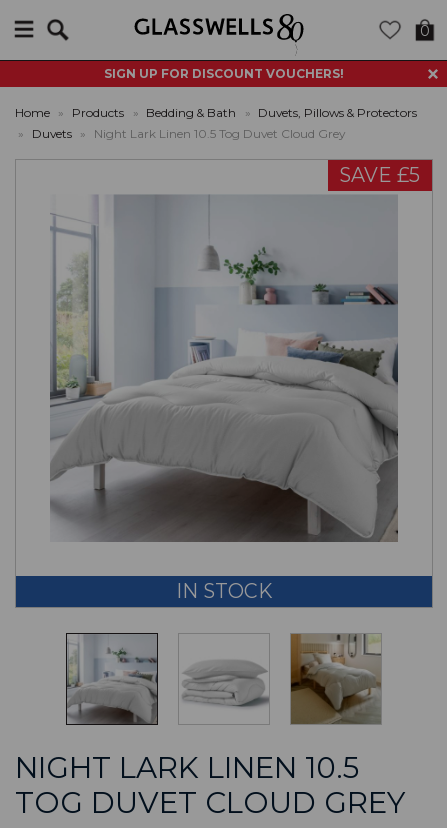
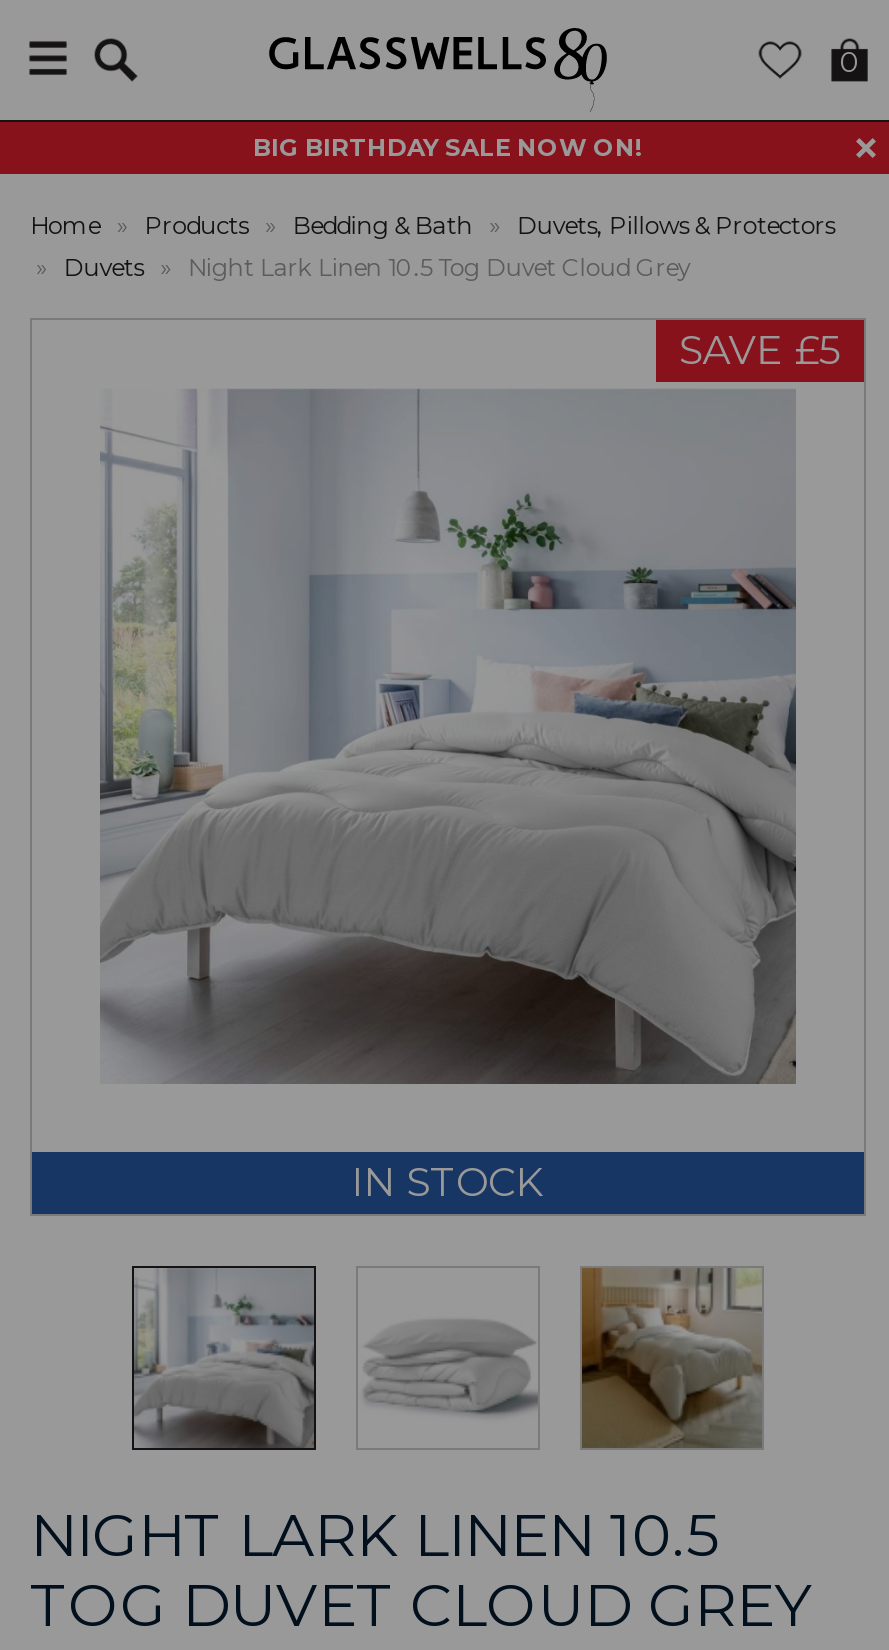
- SIGN UP FOR DISCOUNT VOUCHERS!
+ BIG BIRTHDAY SALE NOW ON!
